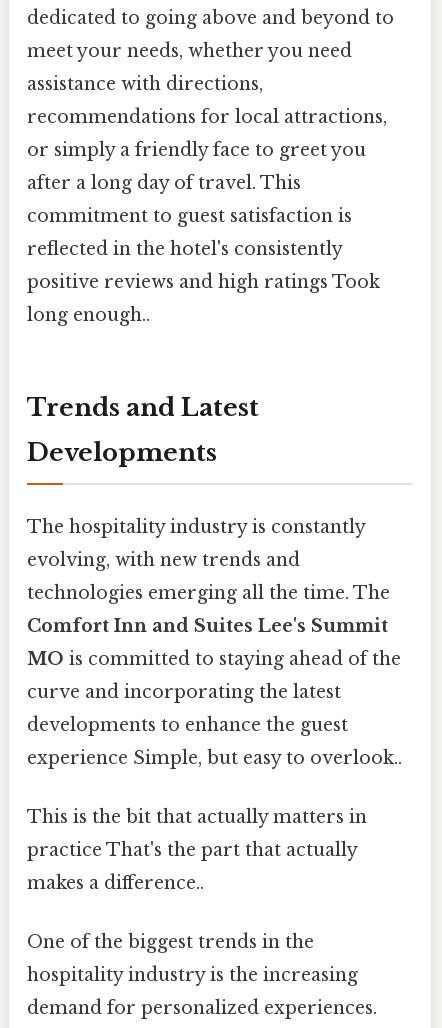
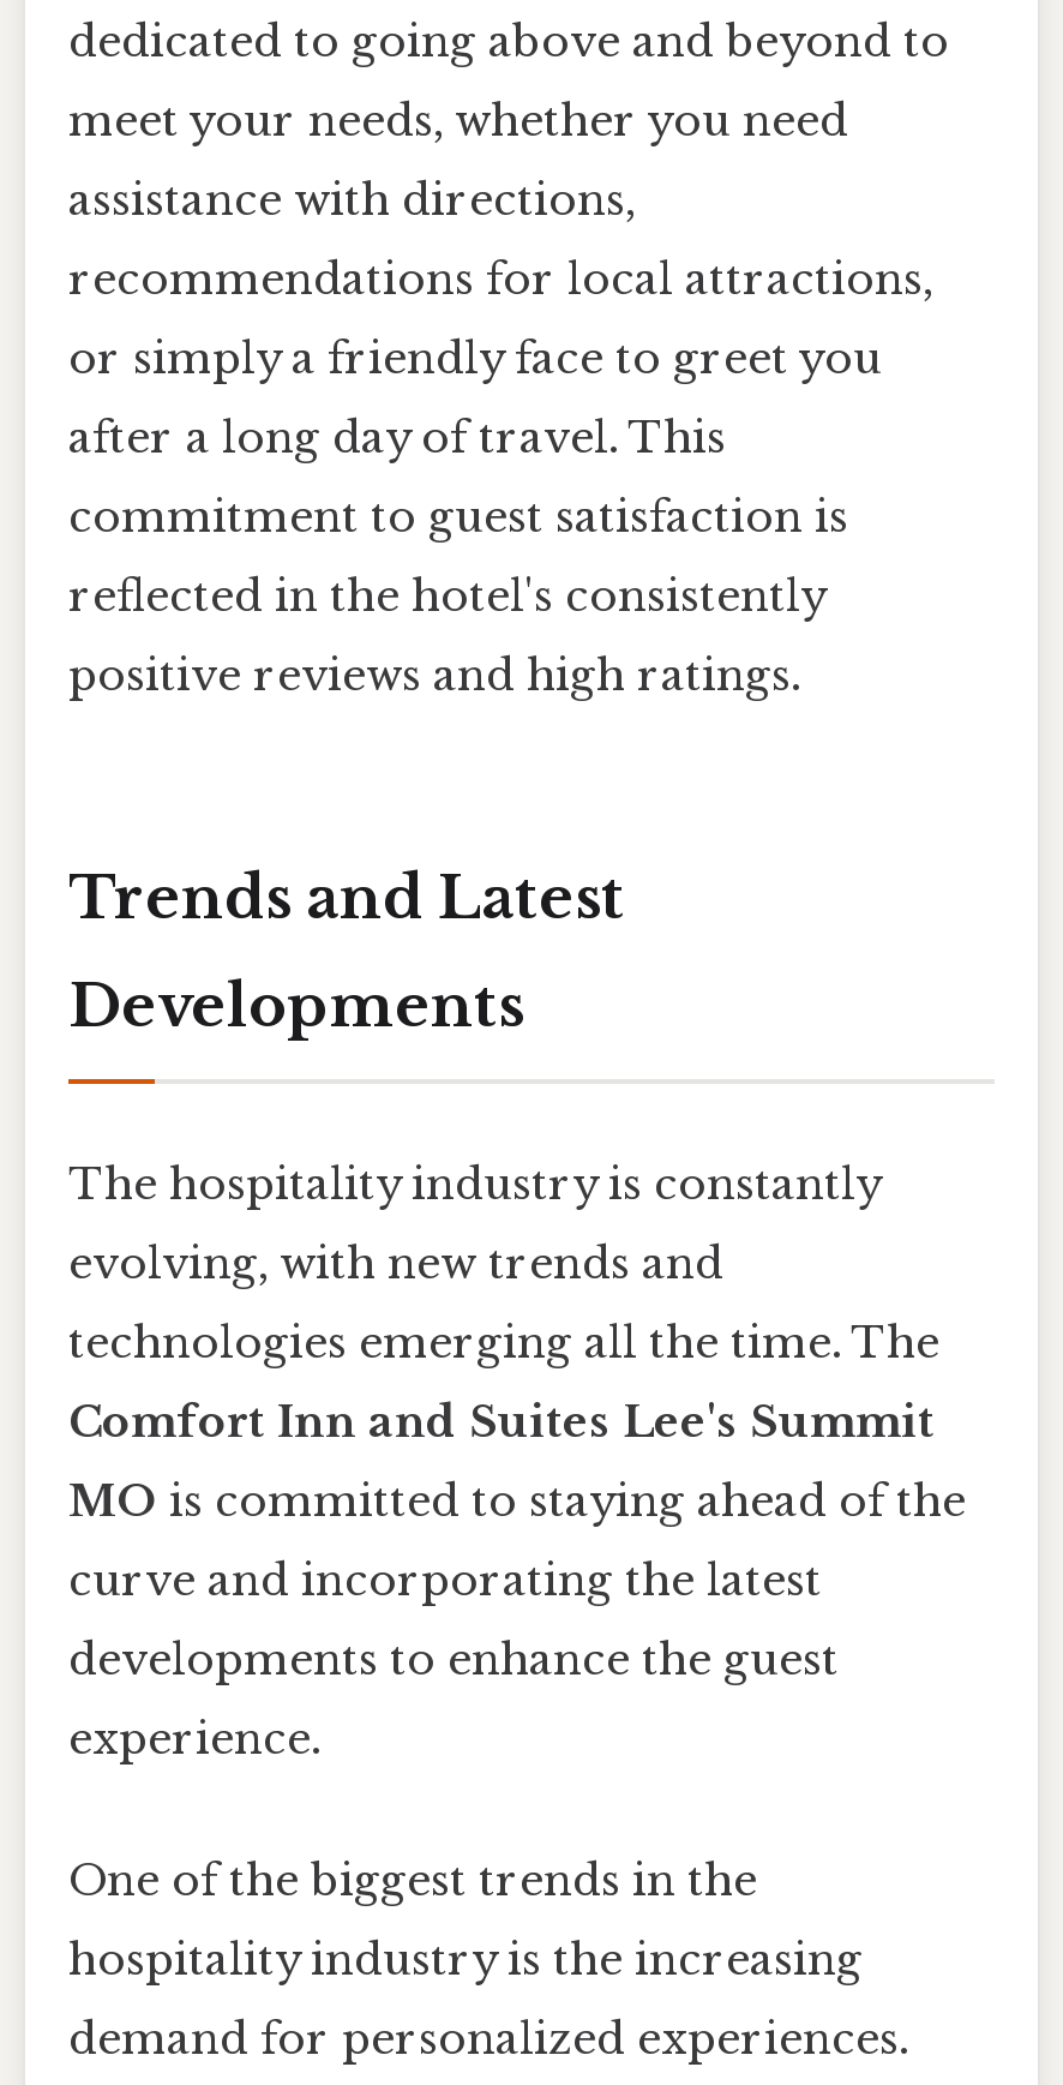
- positive reviews and high ratings Took
- long enough..
+ positive reviews and high ratings.

- experience Simple, but easy to overlook..
- This is the bit that actually matters in
- practice That's the part that actually
- makes a difference..
+ experience.
